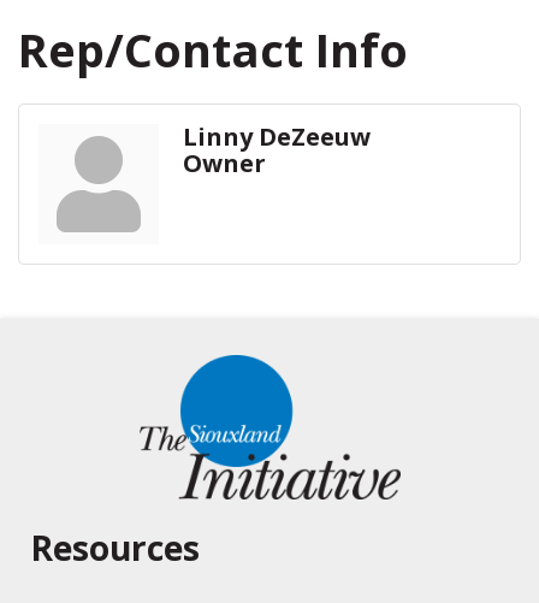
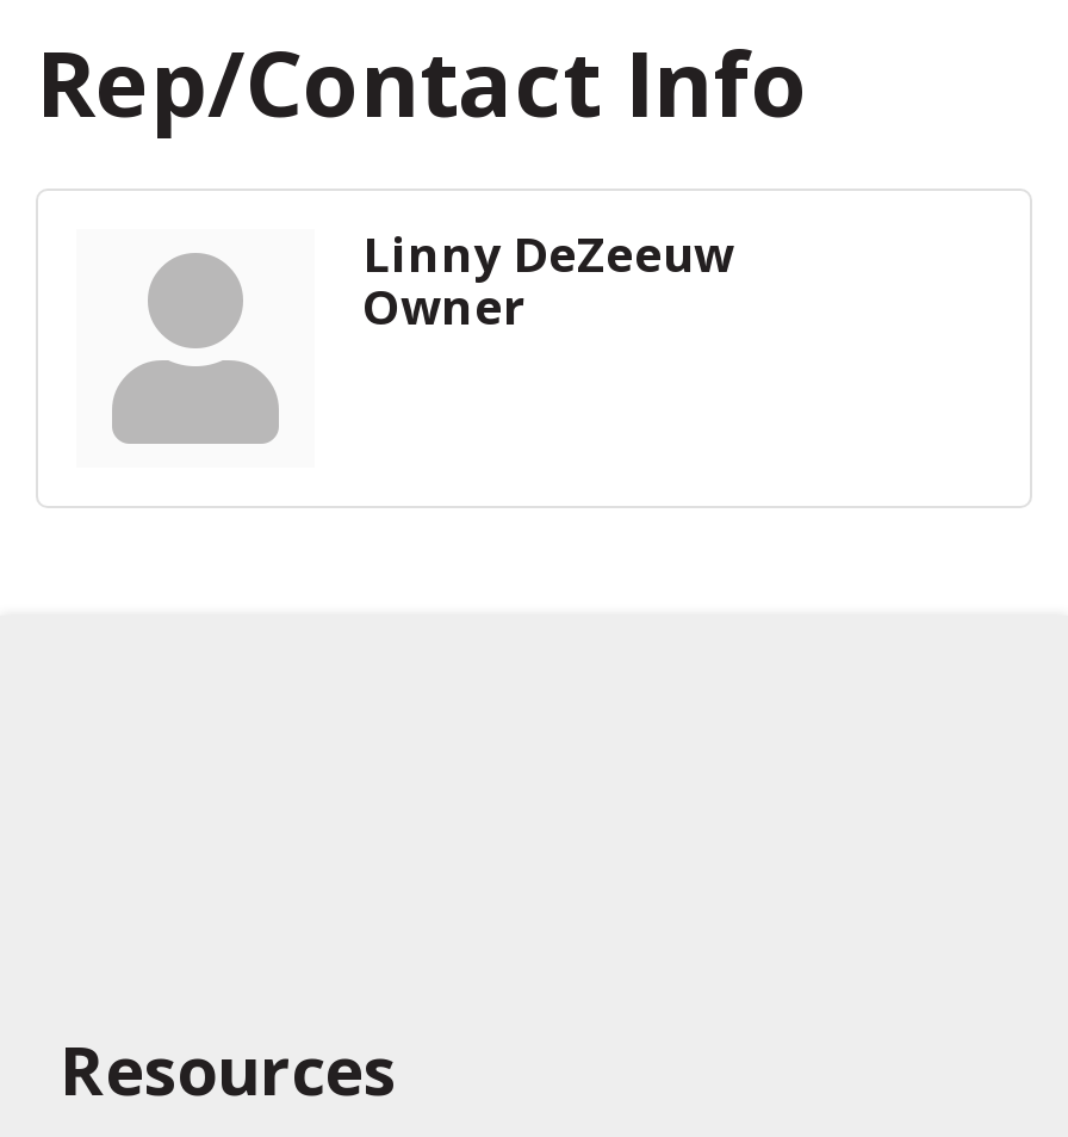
- [image]
